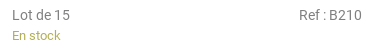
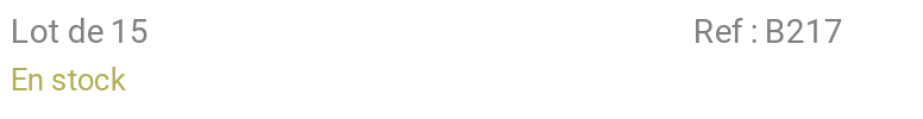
- Ref : B210
+ Ref : B217
